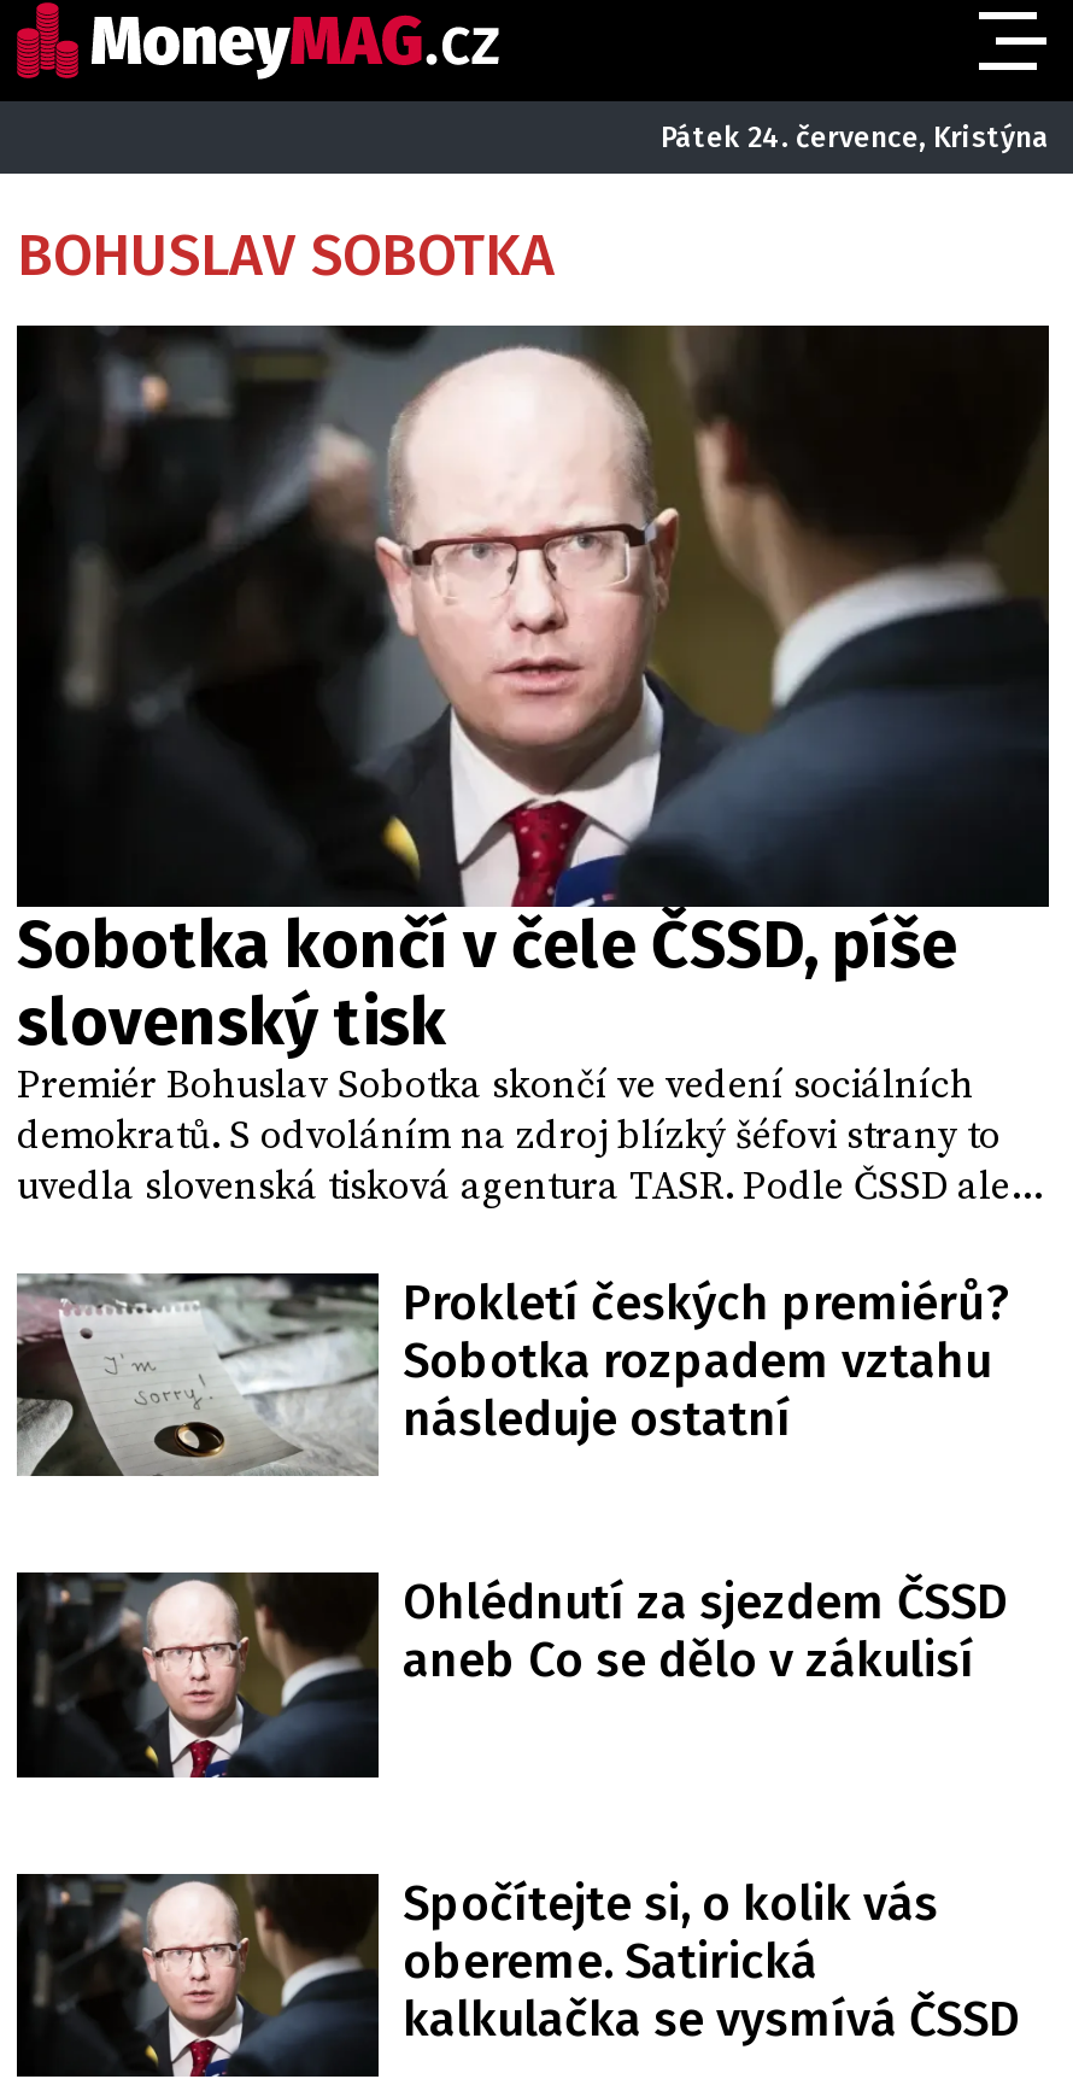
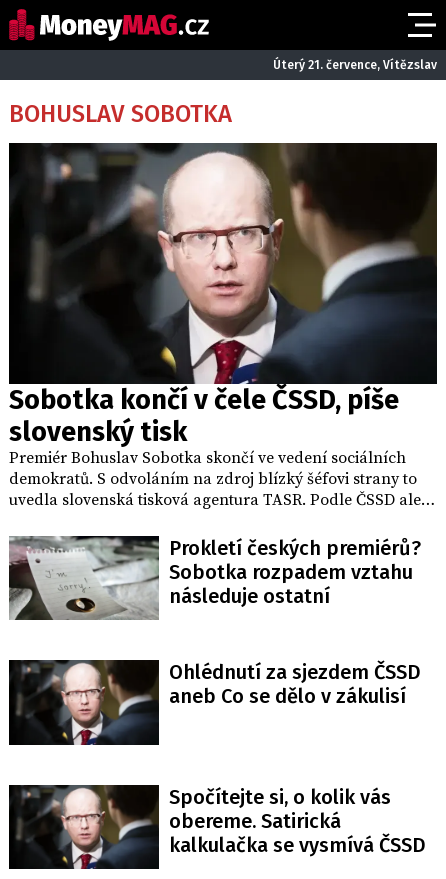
- Pátek 24. července, Kristýna
+ Úterý 21. července, Vítězslav
